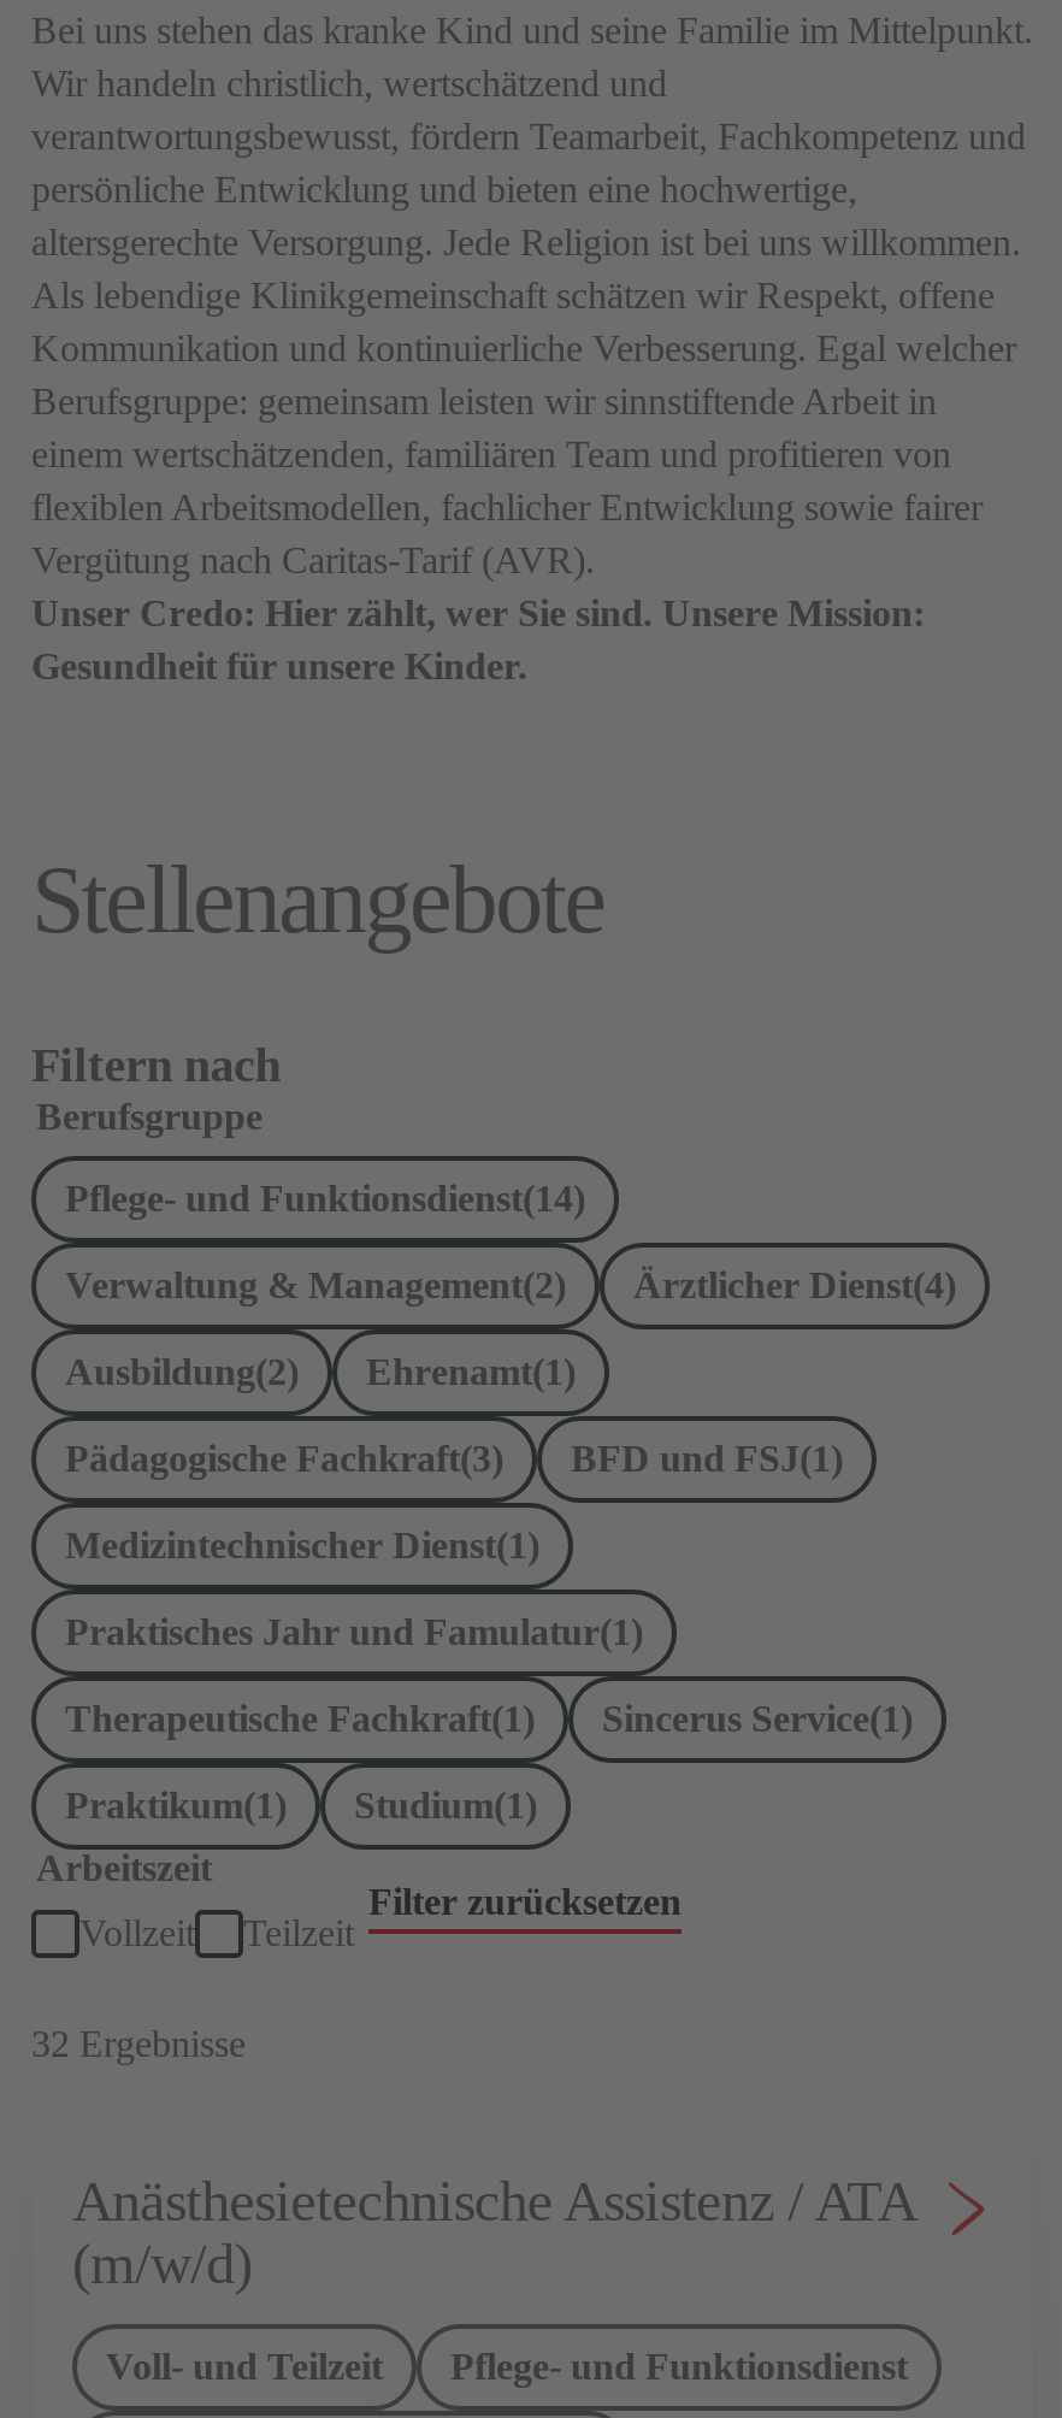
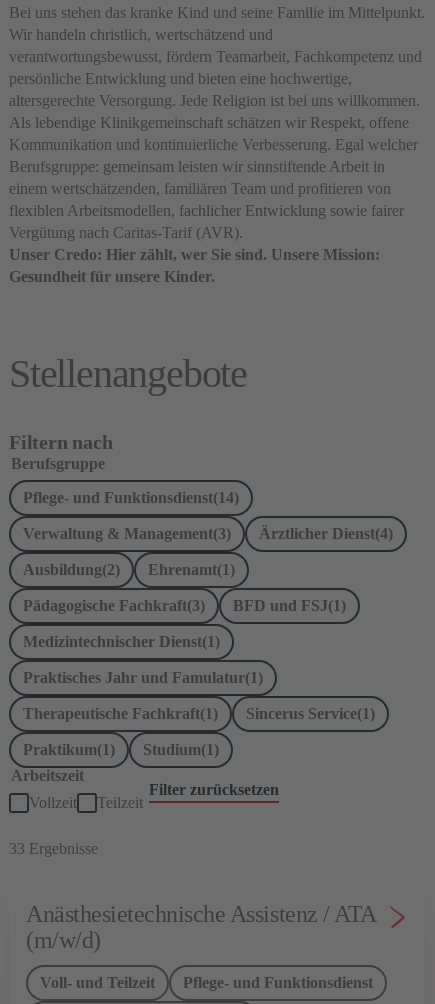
- Verwaltung & Management(2)
+ Verwaltung & Management(3)

- 32 Ergebnisse
+ 33 Ergebnisse
